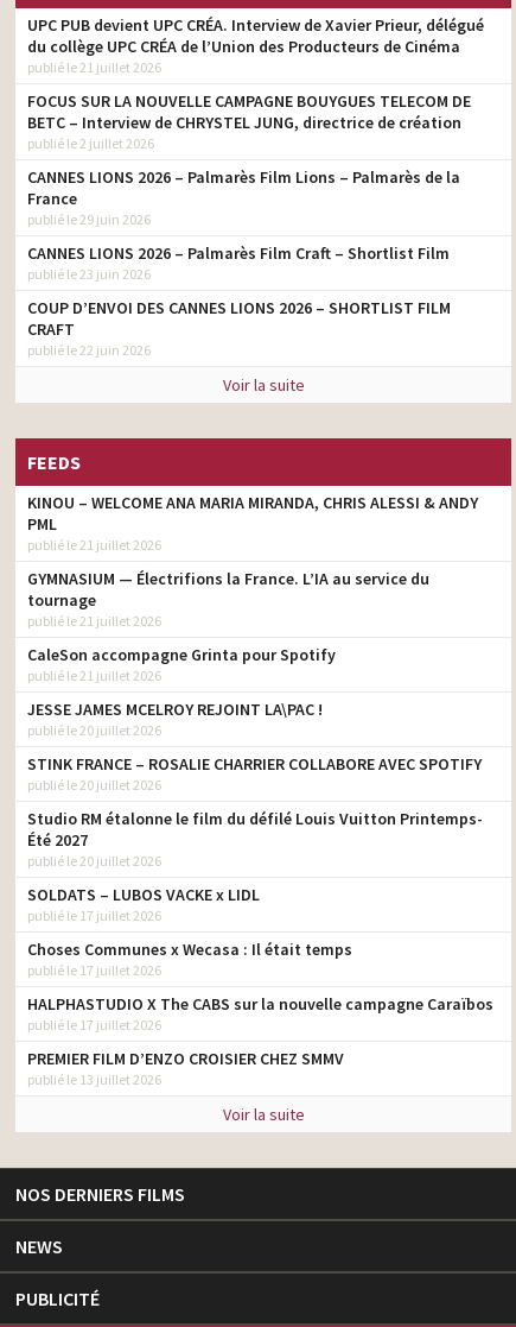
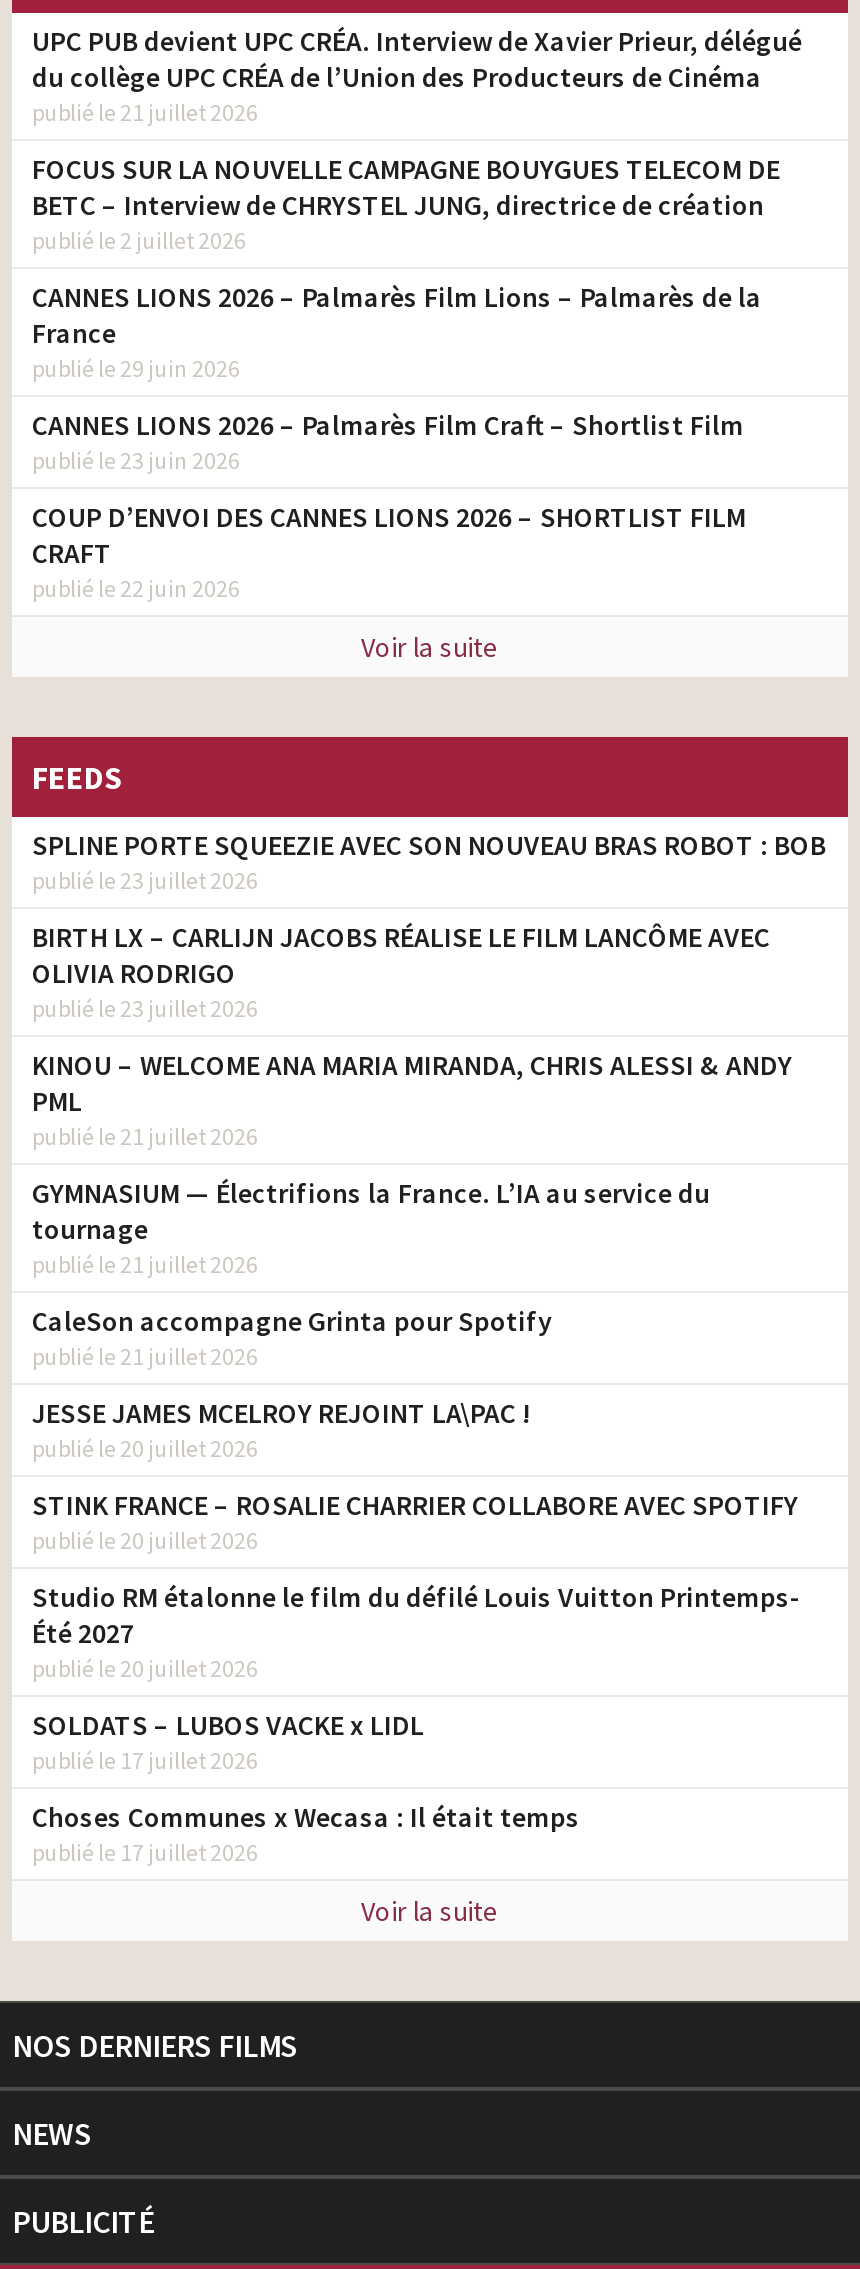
+ SPLINE PORTE SQUEEZIE AVEC SON NOUVEAU BRAS ROBOT : BOB
+ publié le 23 juillet 2026
+ BIRTH LX – CARLIJN JACOBS RÉALISE LE FILM LANCÔME AVEC
+ OLIVIA RODRIGO
+ publié le 23 juillet 2026

moved down: KINOU – WELCOME ANA MARIA MIRANDA, CHRIS ALESSI & ANDY | PML | publié le 21 juillet 2026 | ... | Choses Communes x Wecasa : Il était temps | publié le 17 juillet 2026

- HALPHASTUDIO X The CABS sur la nouvelle campagne Caraïbos
- publié le 17 juillet 2026
- PREMIER FILM D’ENZO CROISIER CHEZ SMMV
- publié le 13 juillet 2026
